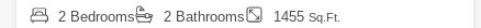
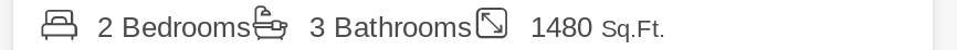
- 2 Bathrooms
+ 3 Bathrooms

- 1455 Sq.Ft.
+ 1480 Sq.Ft.
